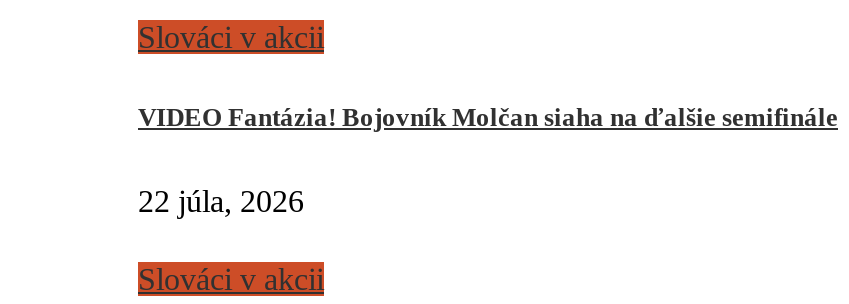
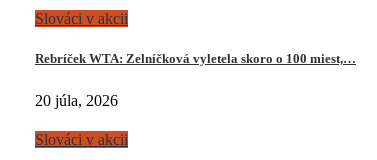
- VIDEO Fantázia! Bojovník Molčan siaha na ďalšie semifinále
+ Rebríček WTA: Zelníčková vyletela skoro o 100 miest,…

- 22 júla, 2026
+ 20 júla, 2026
